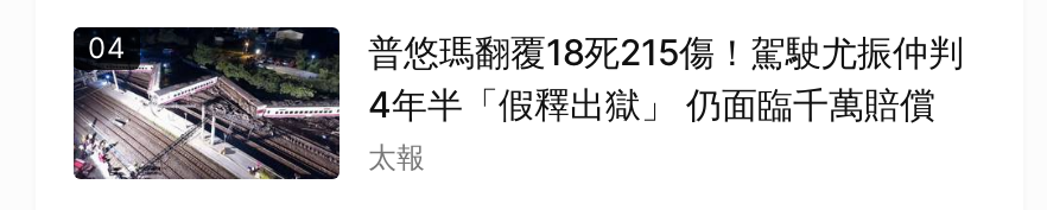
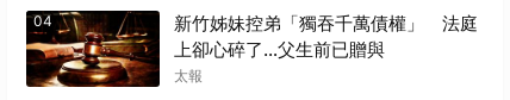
- [image]
- 普悠瑪翻覆18死215傷！駕駛尤振仲判
- 4年半「假釋出獄」 仍面臨千萬賠償
+ [image]
+ 新竹姊妹控弟「獨吞千萬債權」 法庭
+ 上卻心碎了…父生前已贈與
